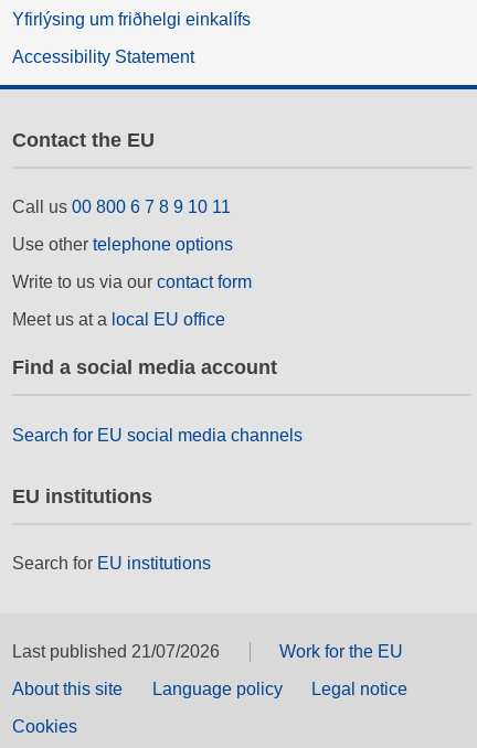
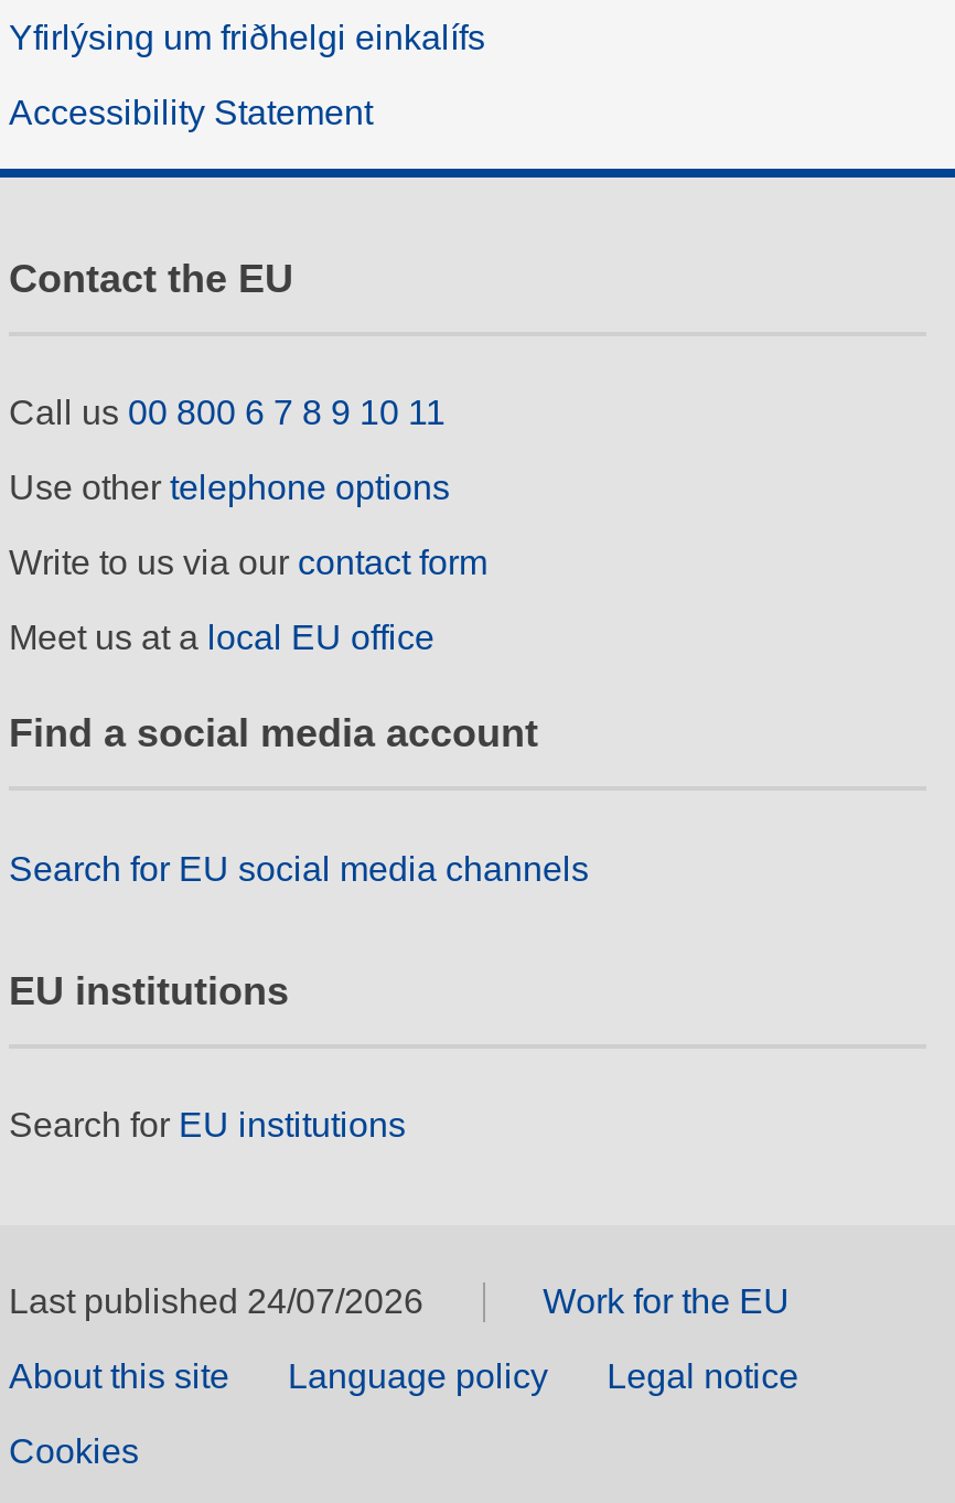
- Last published 21/07/2026
+ Last published 24/07/2026
